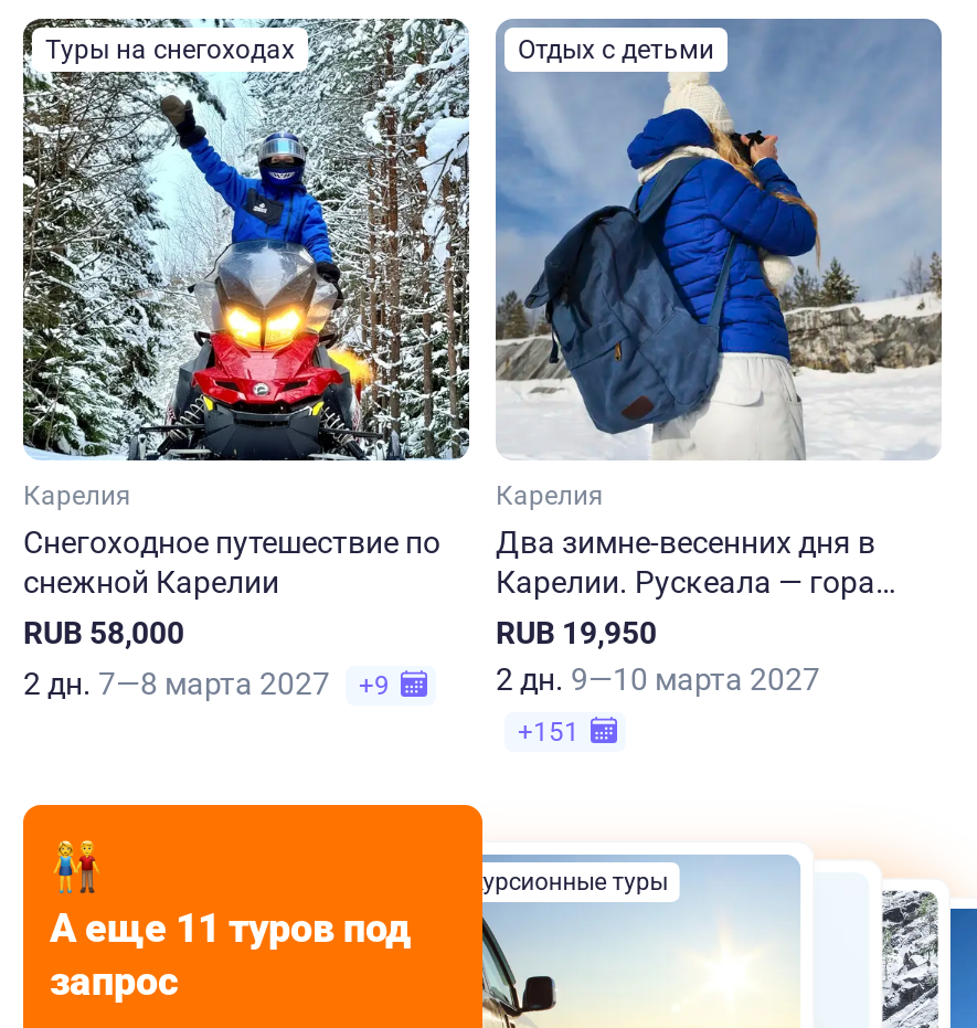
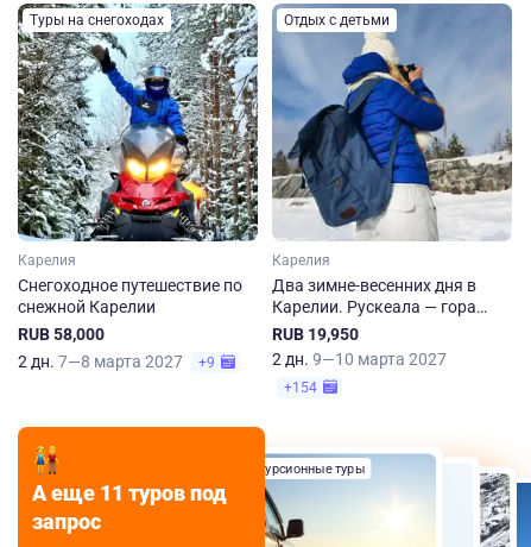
- +151
+ +154
